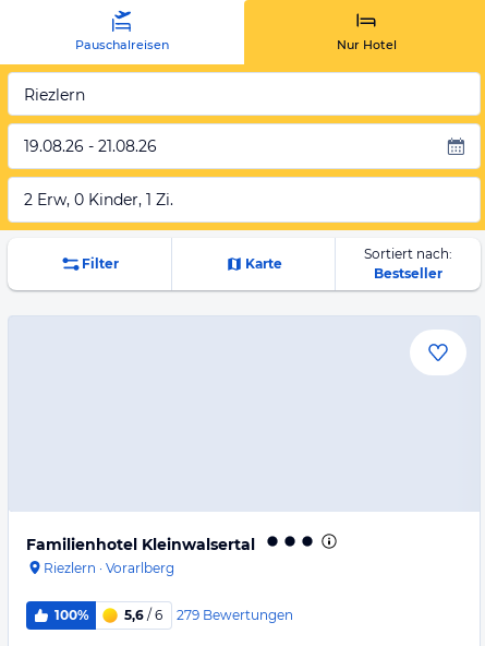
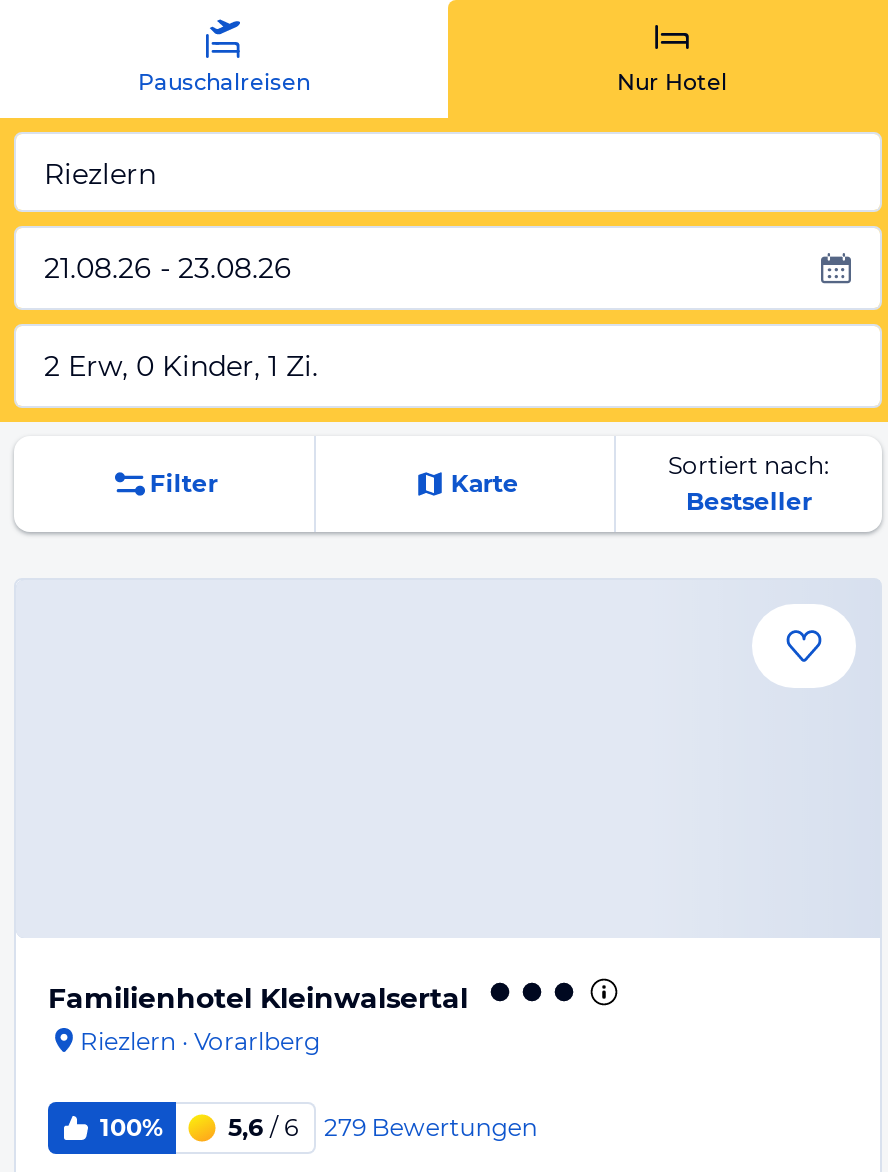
- 19.08.26 - 21.08.26
+ 21.08.26 - 23.08.26
